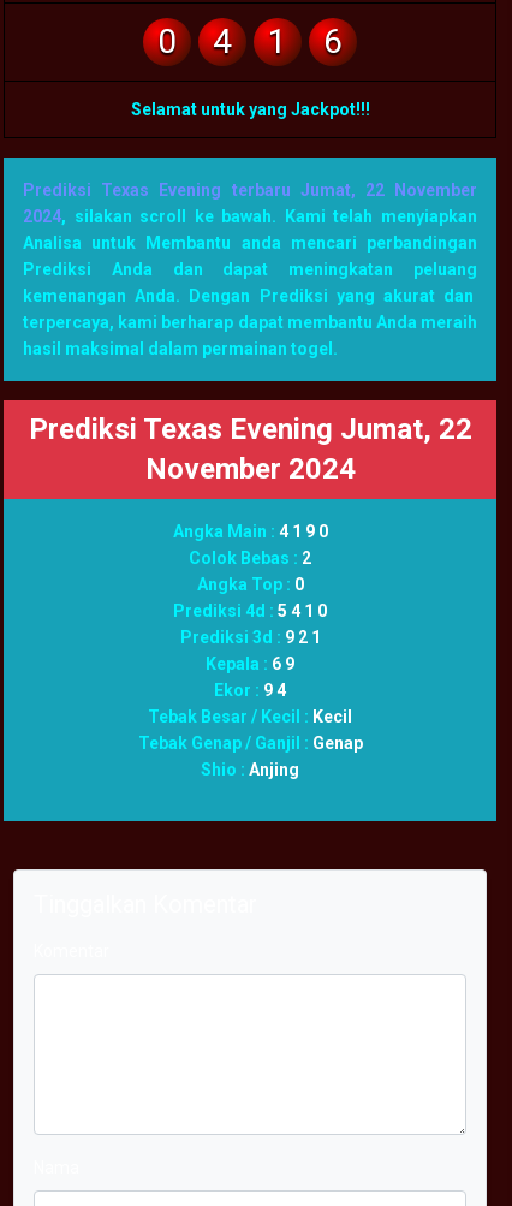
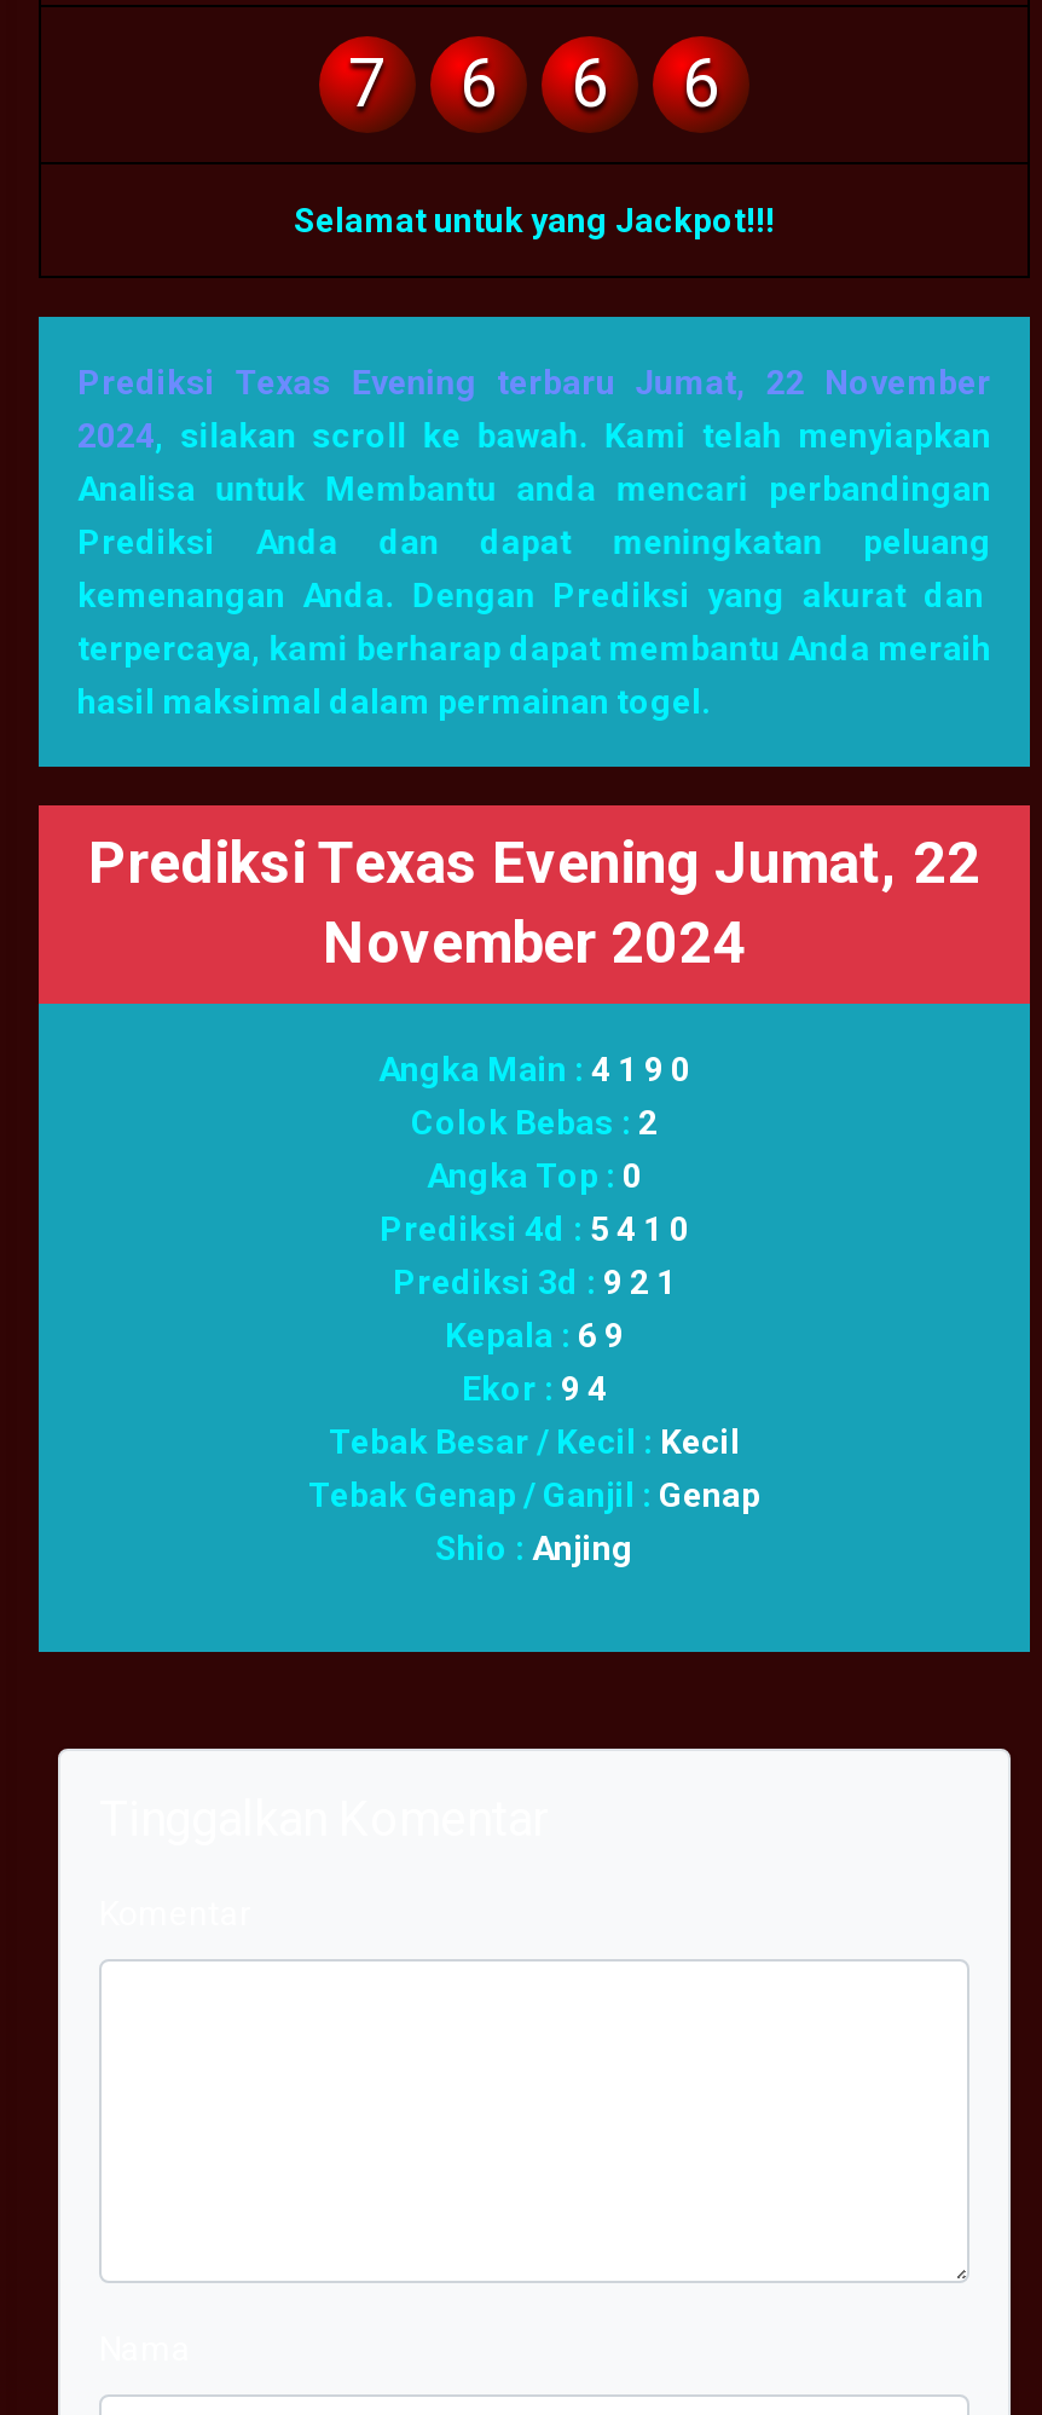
- 0
+ 7

- 4
+ 6

- 1
+ 6
